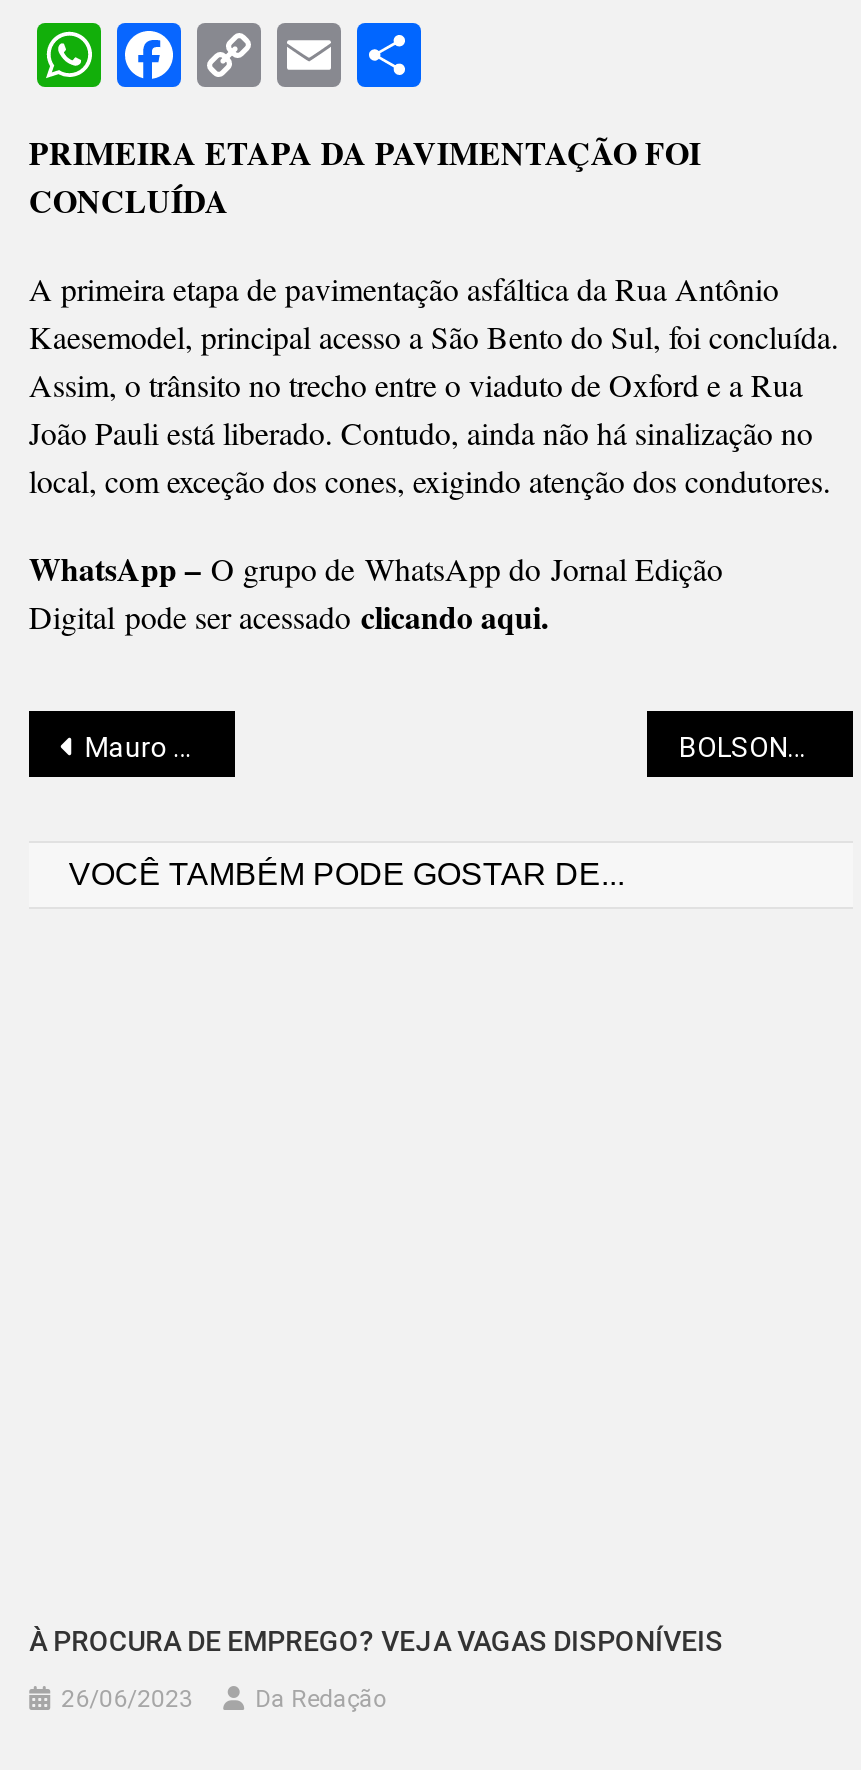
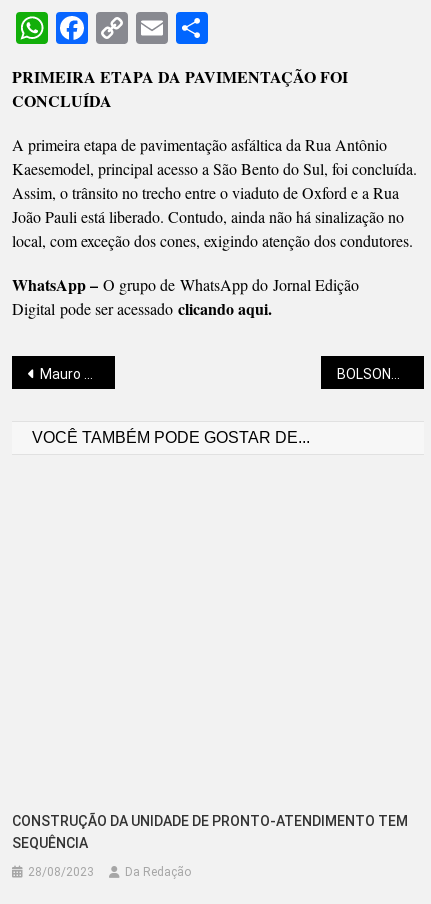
- À PROCURA DE EMPREGO? VEJA VAGAS DISPONÍVEIS
+ CONSTRUÇÃO DA UNIDADE DE PRONTO-ATENDIMENTO TEM
+ SEQUÊNCIA

- 26/06/2023
+ 28/08/2023
